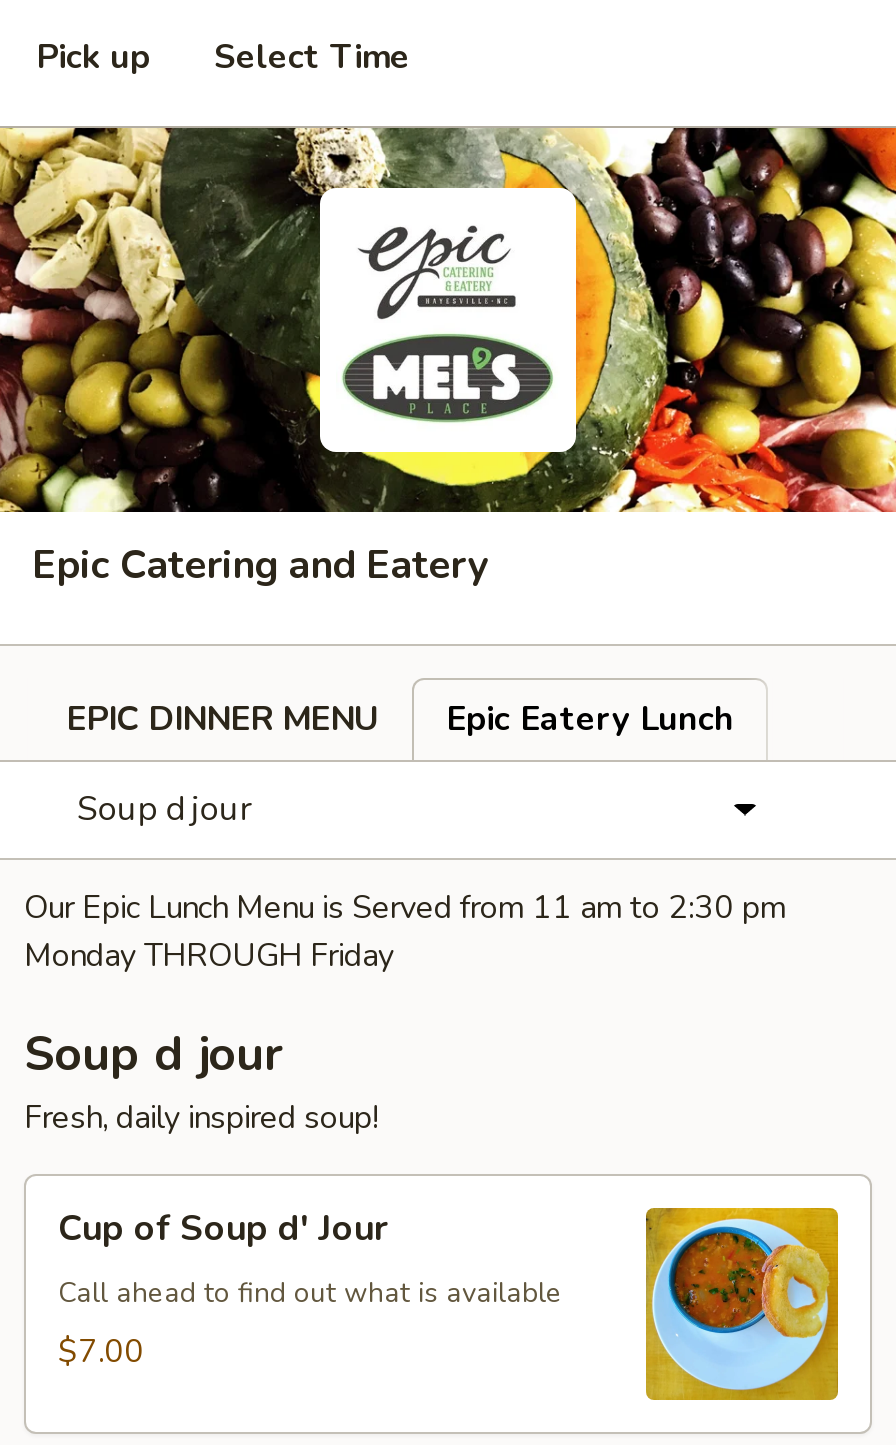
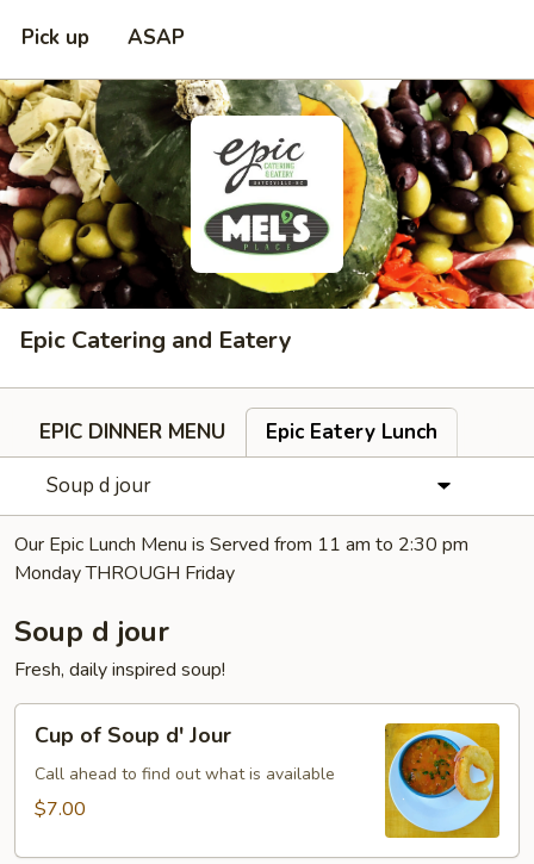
- Select Time
+ ASAP
